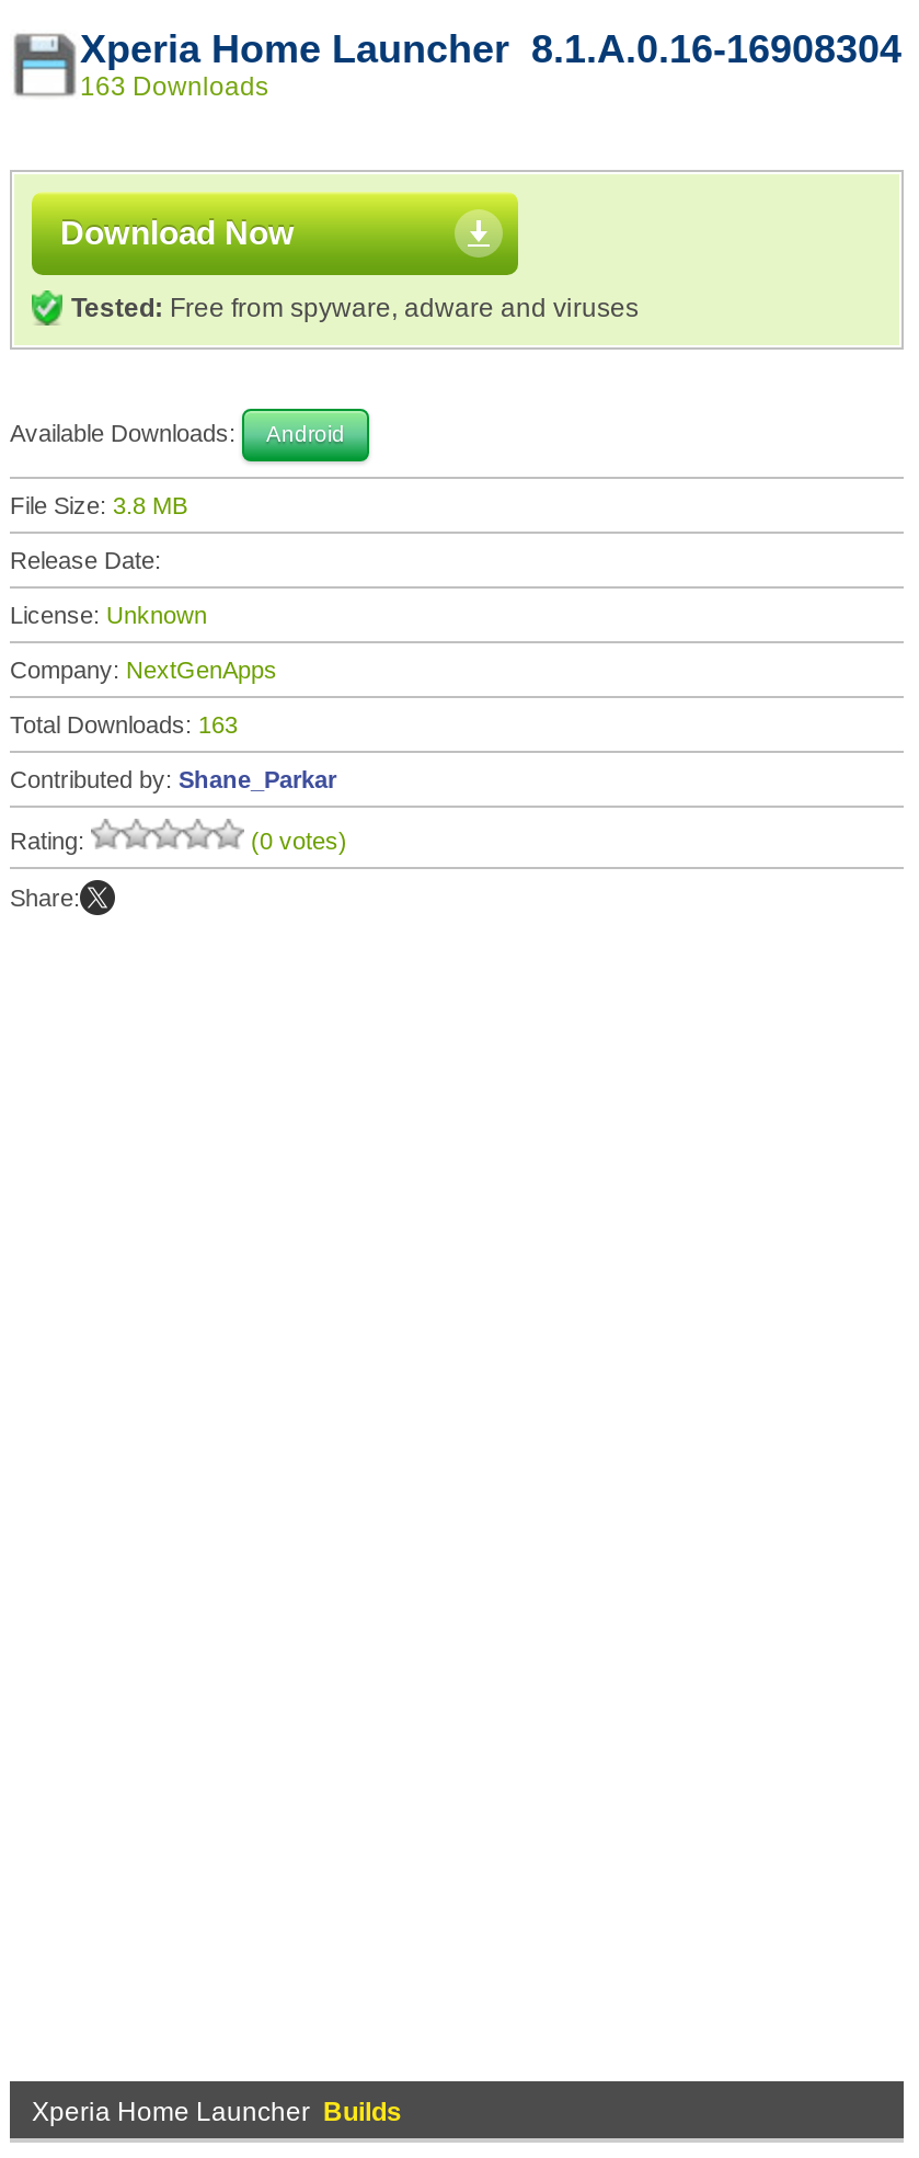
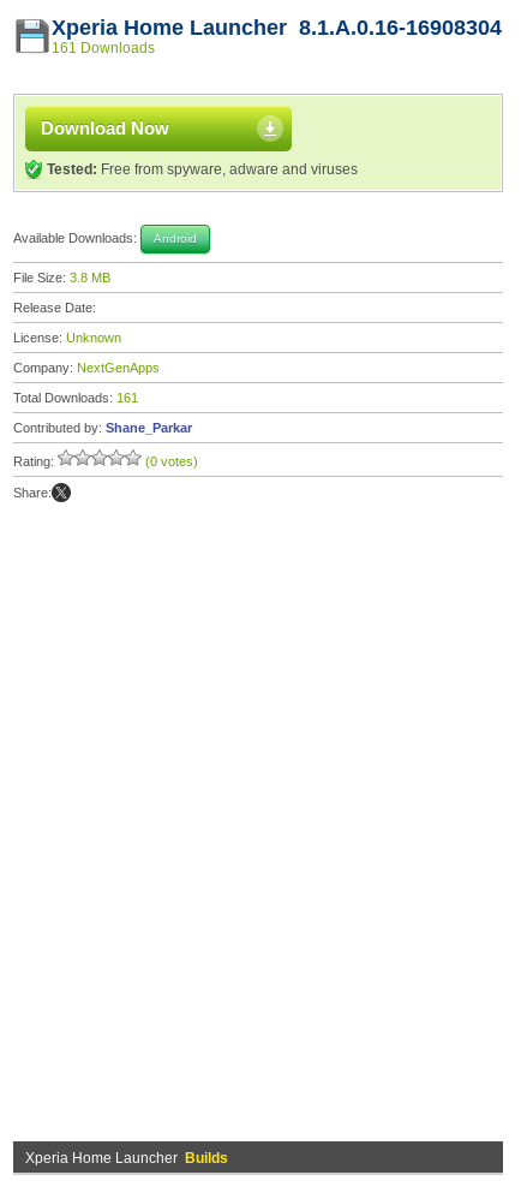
- 163 Downloads
+ 161 Downloads

- Total Downloads: 163
+ Total Downloads: 161
